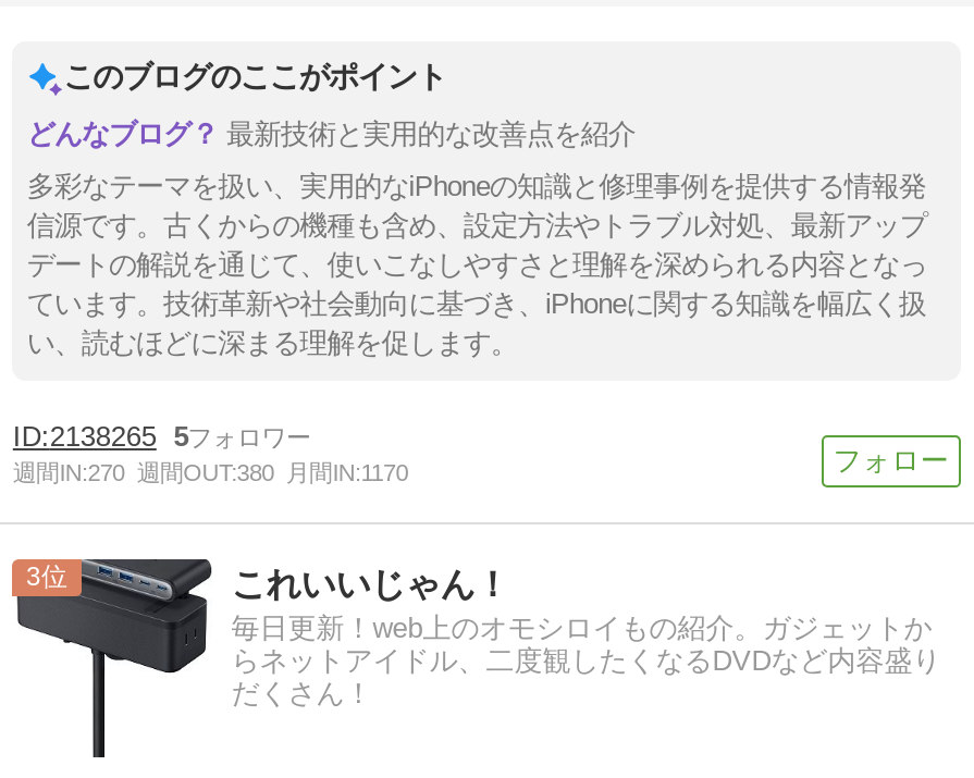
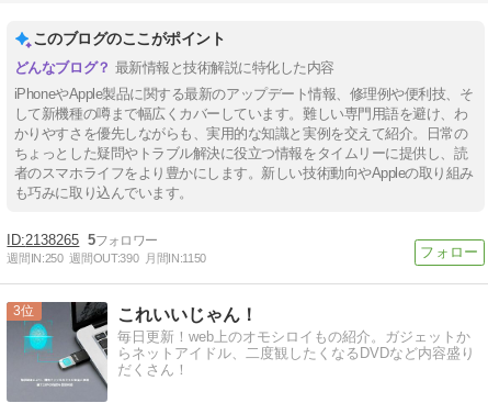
- 最新技術と実用的な改善点を紹介
+ 最新情報と技術解説に特化した内容

- 多彩なテーマを扱い、実用的なiPhoneの知識と修理事例を提供する情報発
- 信源です。古くからの機種も含め、設定方法やトラブル対処、最新アップ
- デートの解説を通じて、使いこなしやすさと理解を深められる内容となっ
- ています。技術革新や社会動向に基づき、iPhoneに関する知識を幅広く扱
- い、読むほどに深まる理解を促します。
+ iPhoneやApple製品に関する最新のアップデート情報、修理例や便利技、そ
+ して新機種の噂まで幅広くカバーしています。難しい専門用語を避け、わ
+ かりやすさを優先しながらも、実用的な知識と実例を交えて紹介。日常の
+ ちょっとした疑問やトラブル解決に役立つ情報をタイムリーに提供し、読
+ 者のスマホライフをより豊かにします。新しい技術動向やAppleの取り組み
+ も巧みに取り込んでいます。

- 週間IN:270 週間OUT:380 月間IN:1170
+ 週間IN:250 週間OUT:390 月間IN:1150

- [image]
+ [image]
